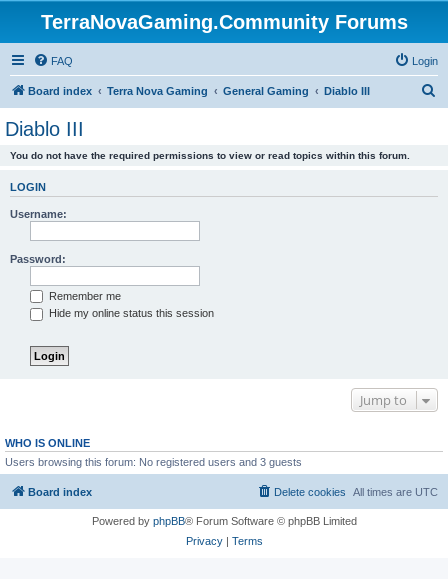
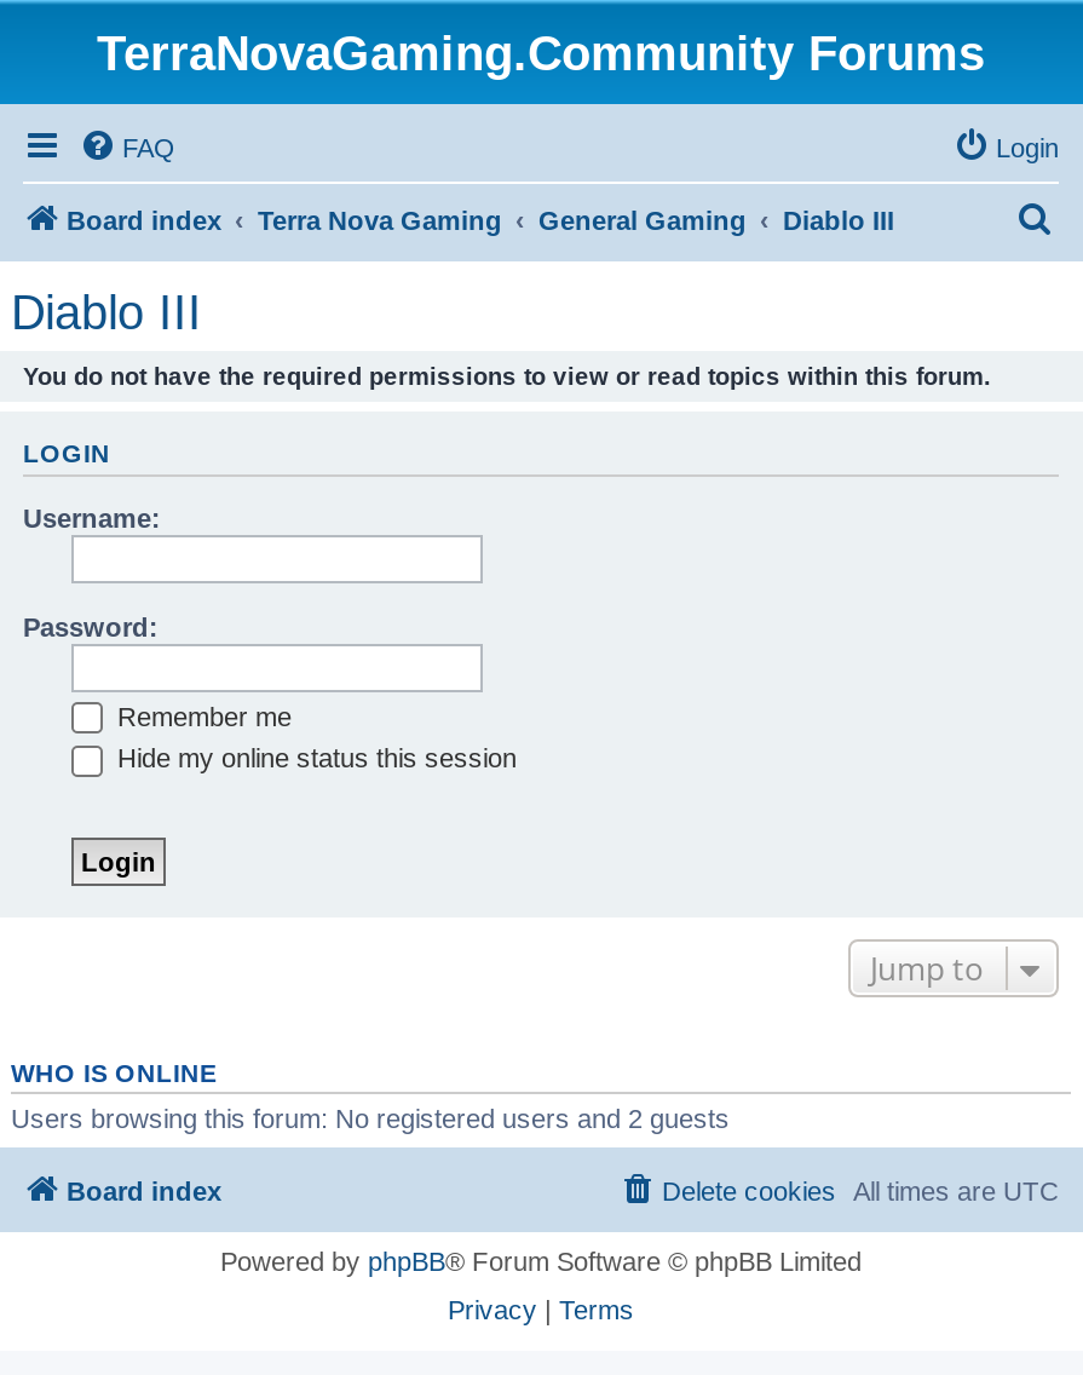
- Users browsing this forum: No registered users and 3 guests
+ Users browsing this forum: No registered users and 2 guests
